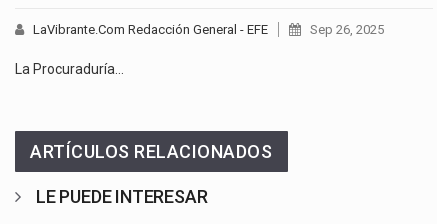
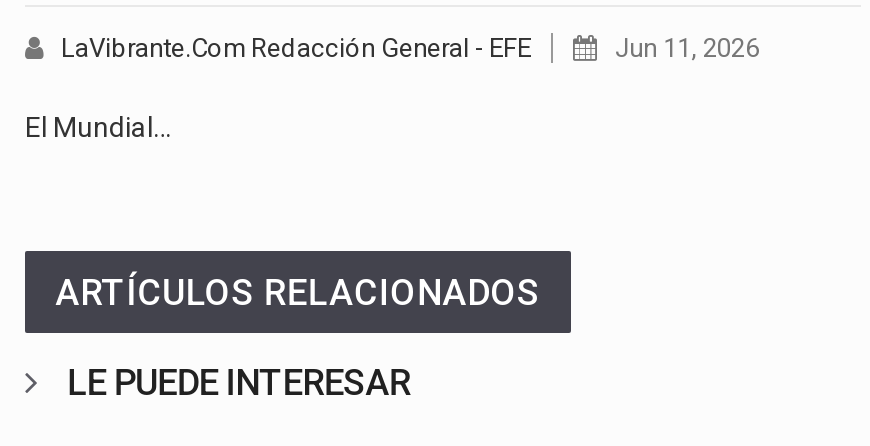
- Sep 26, 2025
+ Jun 11, 2026

- La Procuraduría…
+ El Mundial…
